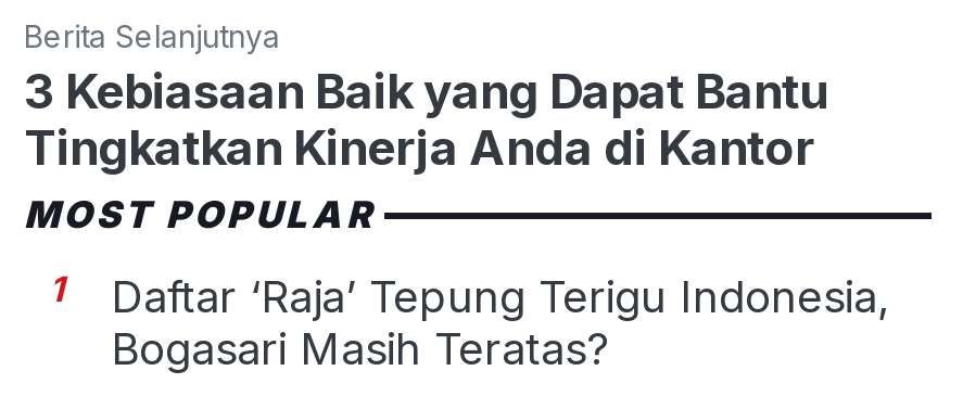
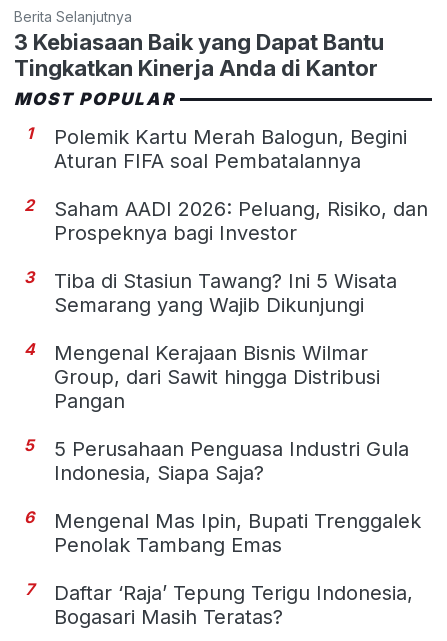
+ Polemik Kartu Merah Balogun, Begini
+ Aturan FIFA soal Pembatalannya
+ 2
+ Saham AADI 2026: Peluang, Risiko, dan
+ Prospeknya bagi Investor
+ 3
+ Tiba di Stasiun Tawang? Ini 5 Wisata
+ Semarang yang Wajib Dikunjungi
+ 4
+ Mengenal Kerajaan Bisnis Wilmar
+ Group, dari Sawit hingga Distribusi
+ Pangan
+ 5
+ 5 Perusahaan Penguasa Industri Gula
+ Indonesia, Siapa Saja?
+ 6
+ Mengenal Mas Ipin, Bupati Trenggalek
+ Penolak Tambang Emas
+ 7
